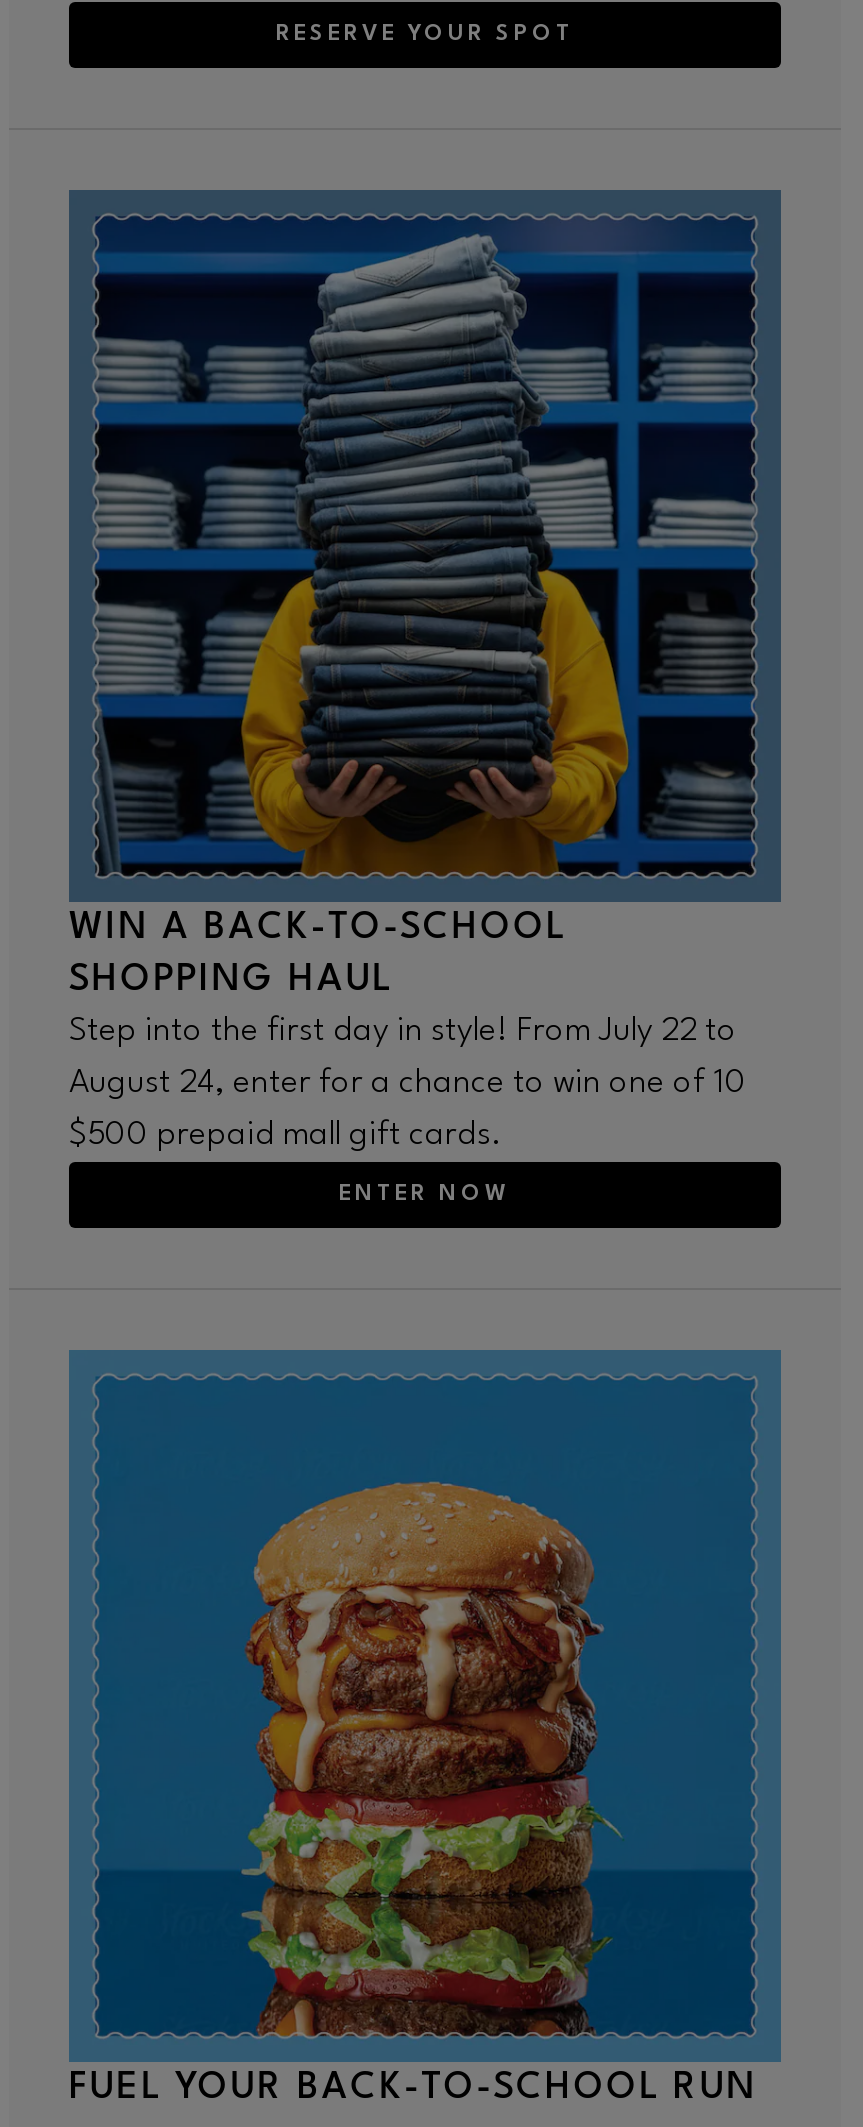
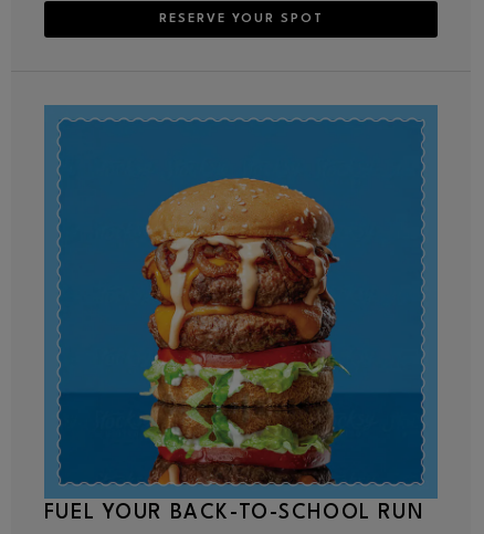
- [image]
- WIN A BACK-TO-SCHOOL
- SHOPPING HAUL
- Step into the first day in style! From July 22 to
- August 24, enter for a chance to win one of 10
- $500 prepaid mall gift cards.
- ENTER NOW
